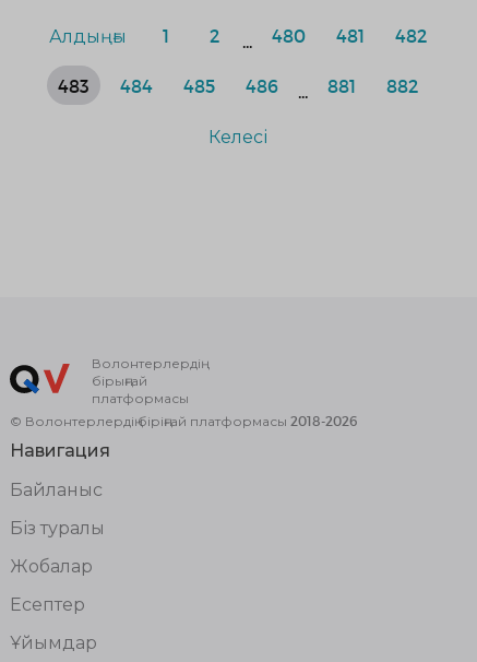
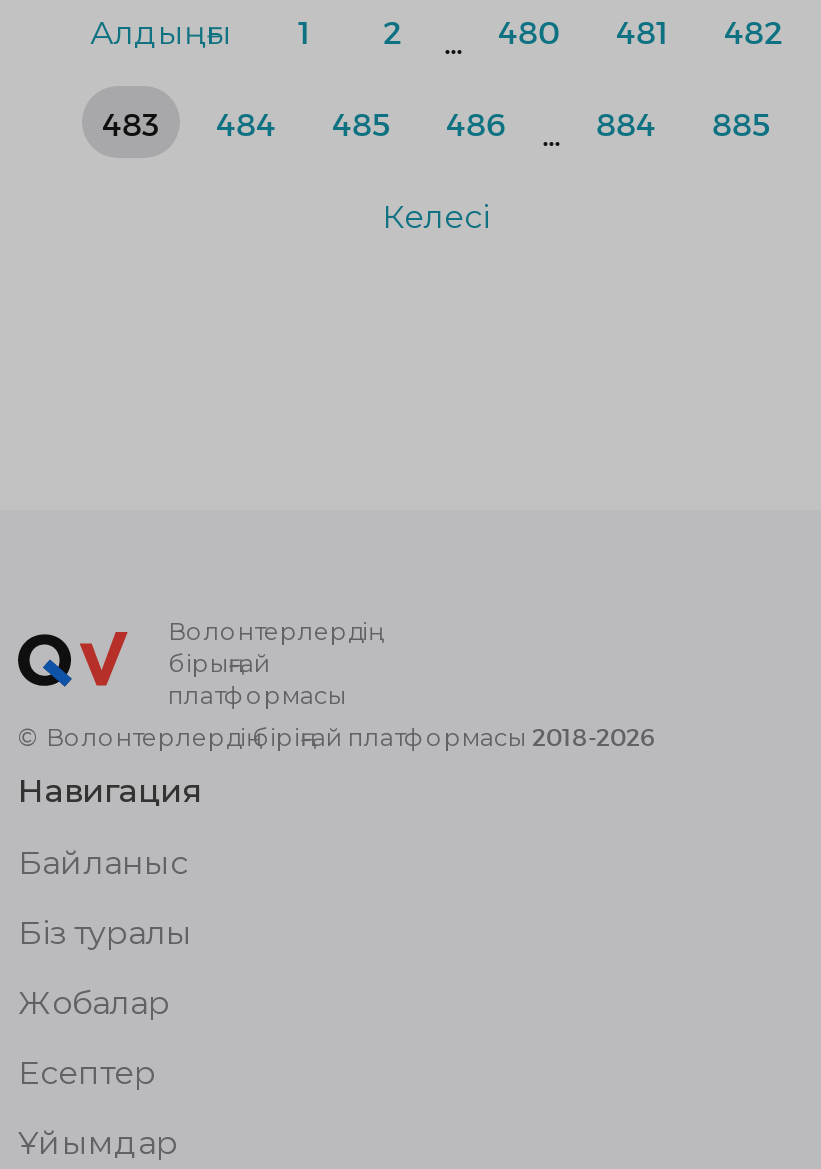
- 881
+ 884

- 882
+ 885
